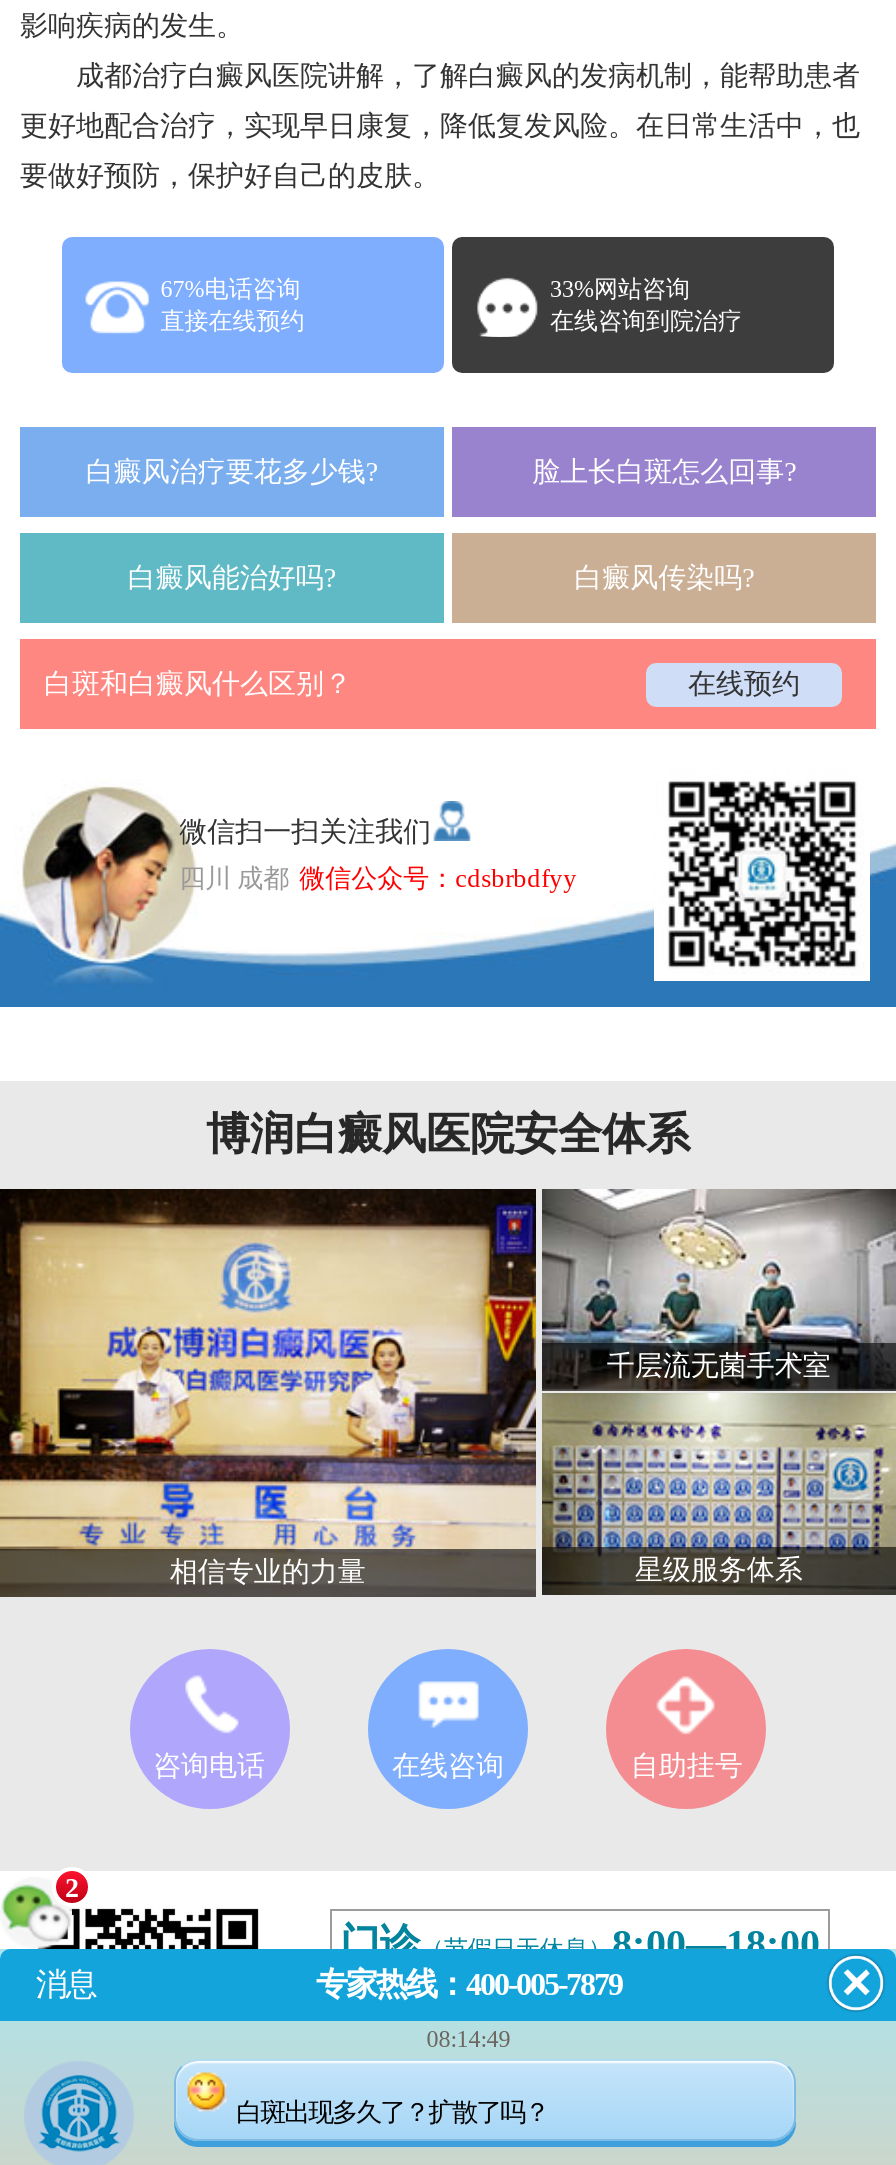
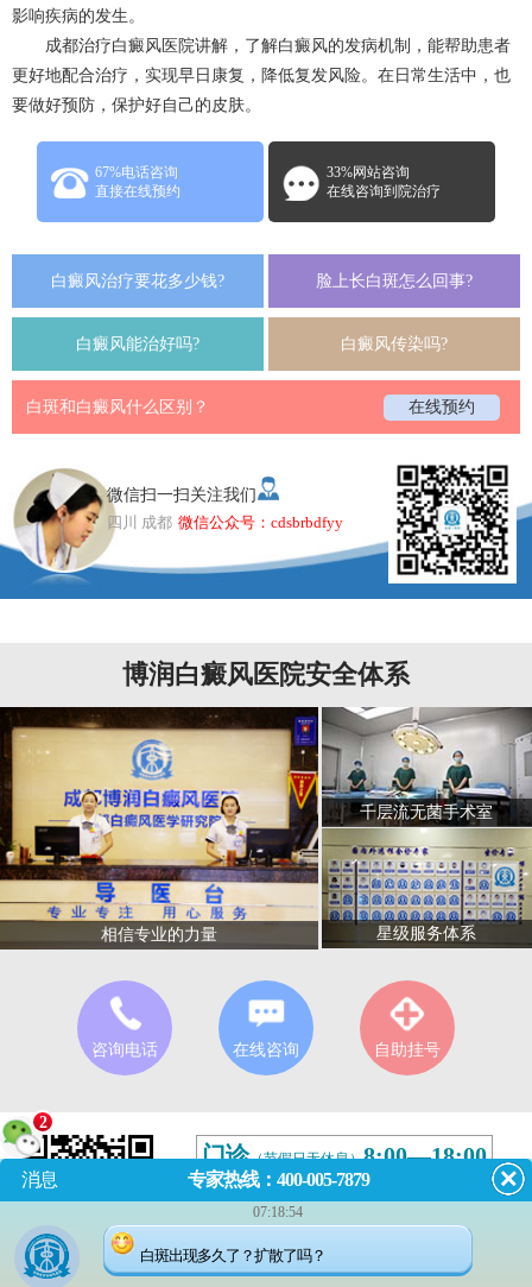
- 08:14:49
+ 07:18:54
